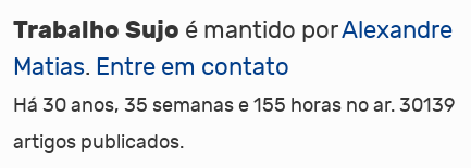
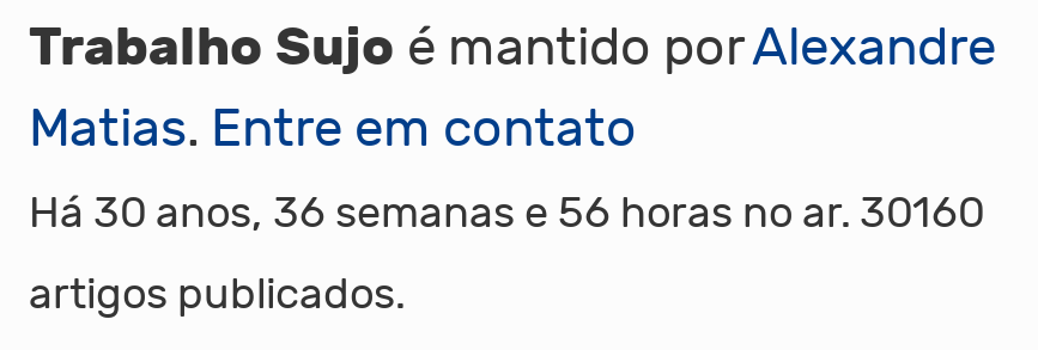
- Há 30 anos, 35 semanas e 155 horas no ar. 30139
+ Há 30 anos, 36 semanas e 56 horas no ar. 30160
